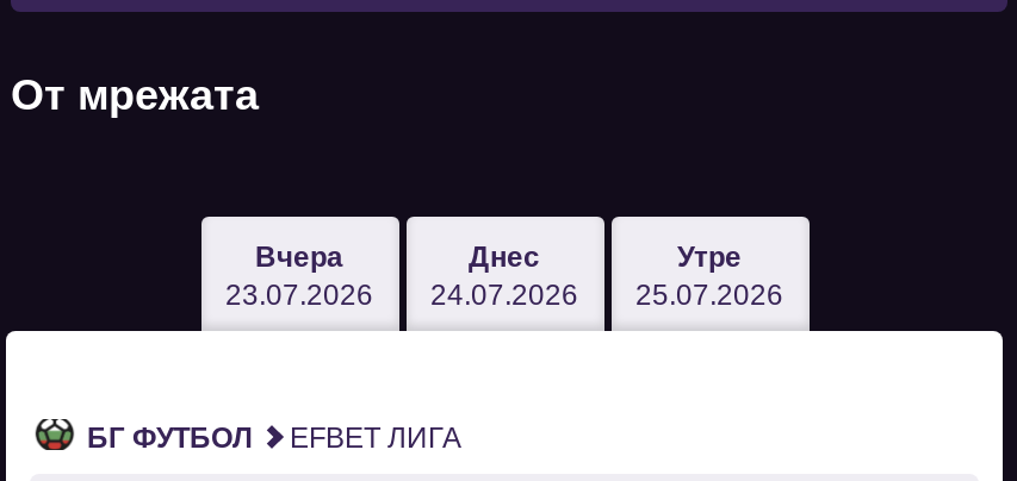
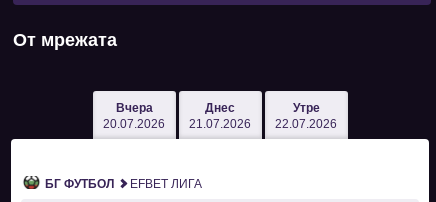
- 23.07.2026
+ 20.07.2026

- 24.07.2026
+ 21.07.2026

- 25.07.2026
+ 22.07.2026
